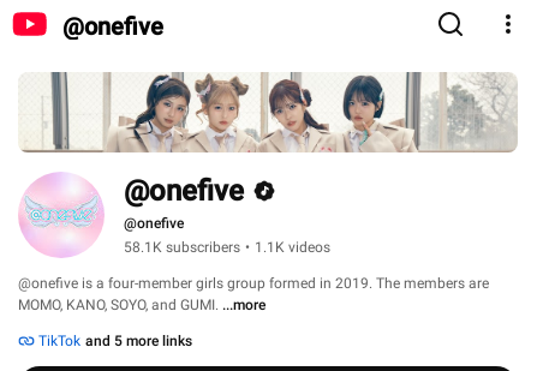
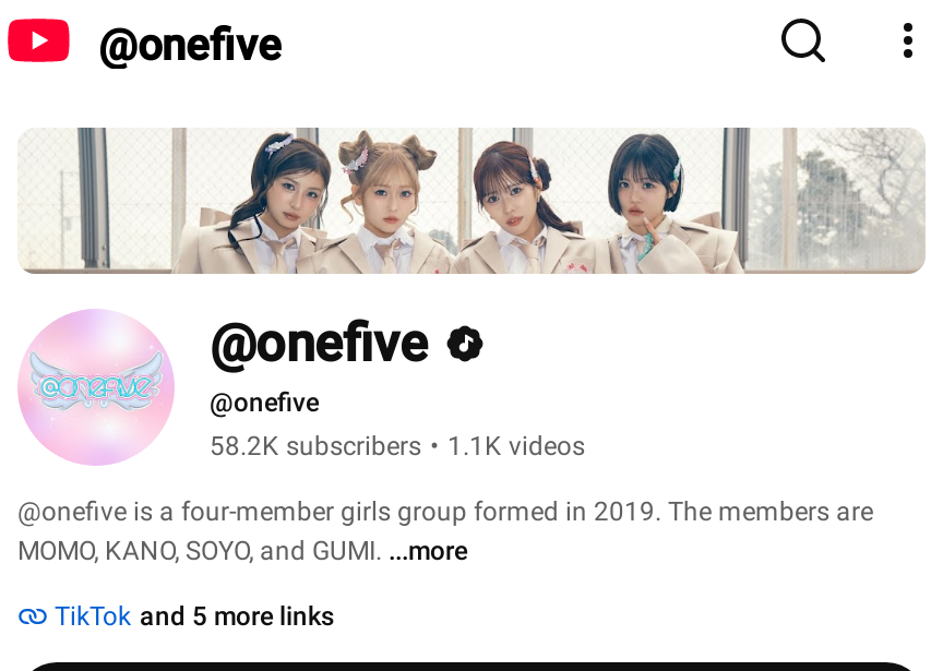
- 58.1K subscribers • 1.1K videos
+ 58.2K subscribers • 1.1K videos
